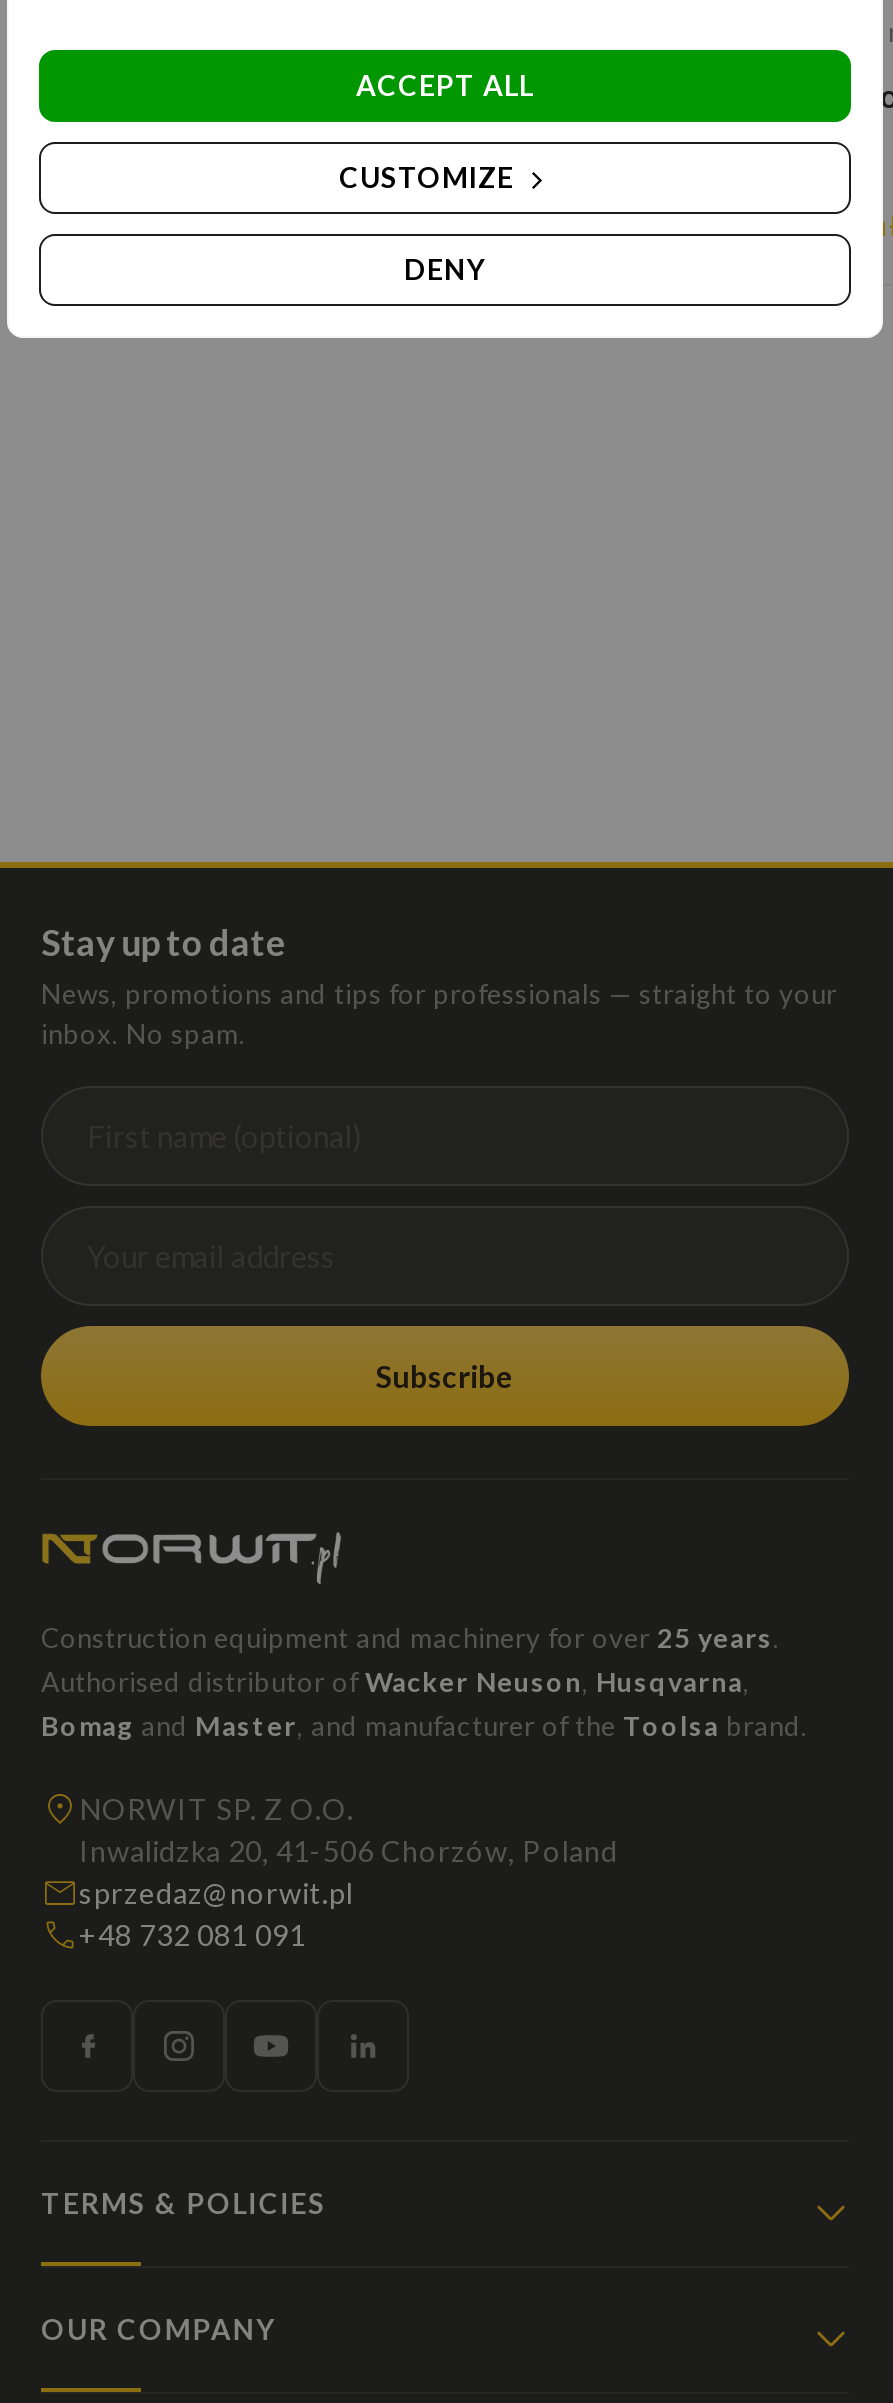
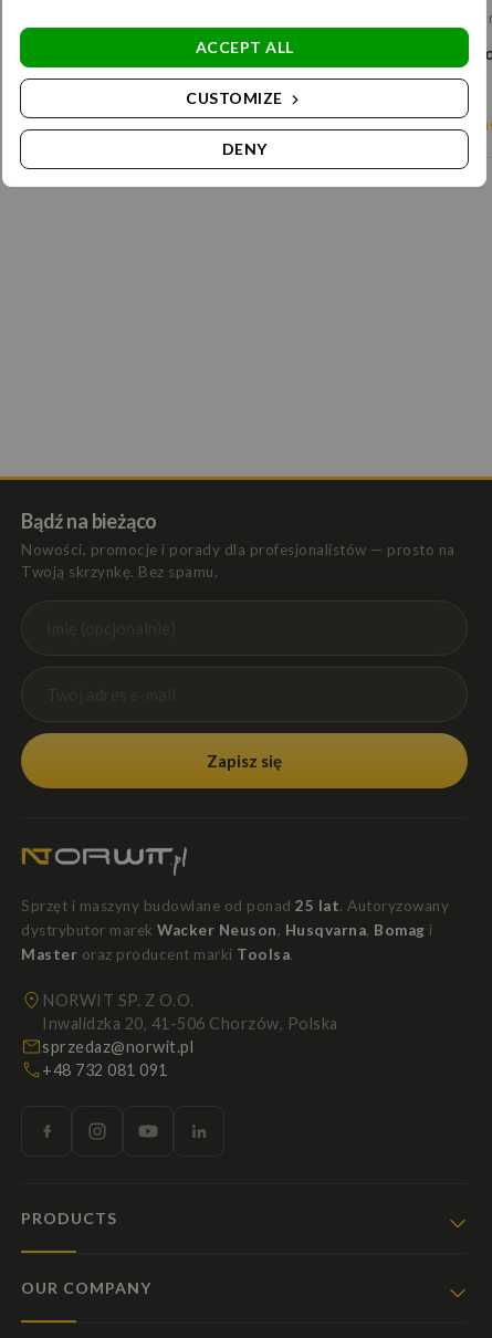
- Stay up to date
- News, promotions and tips for professionals — straight to your
- inbox. No spam.
+ Bądź na bieżąco
+ Nowości, promocje i porady dla profesjonalistów — prosto na
+ Twoją skrzynkę. Bez spamu.

- Subscribe
+ Zapisz się

- Construction equipment and machinery for over 25 years.
- Authorised distributor of Wacker Neuson, Husqvarna,
- Bomag and Master, and manufacturer of the Toolsa brand.
+ Sprzęt i maszyny budowlane od ponad 25 lat. Autoryzowany
+ dystrybutor marek Wacker Neuson, Husqvarna, Bomag i
+ Master oraz producent marki Toolsa.

- Inwalidzka 20, 41-506 Chorzów, Poland
+ Inwalidzka 20, 41-506 Chorzów, Polska

- TERMS & POLICIES
+ PRODUCTS
